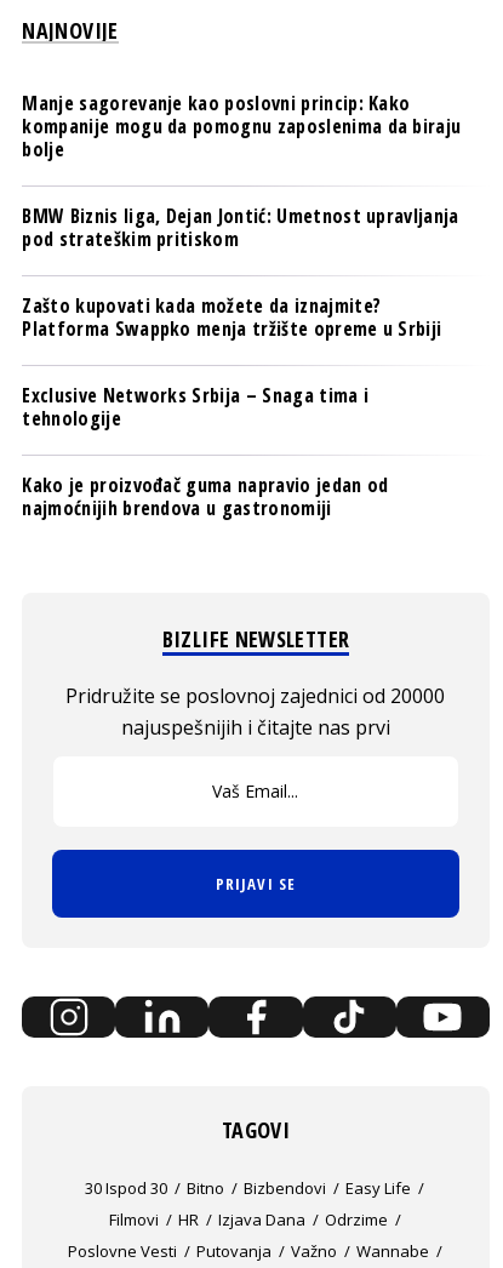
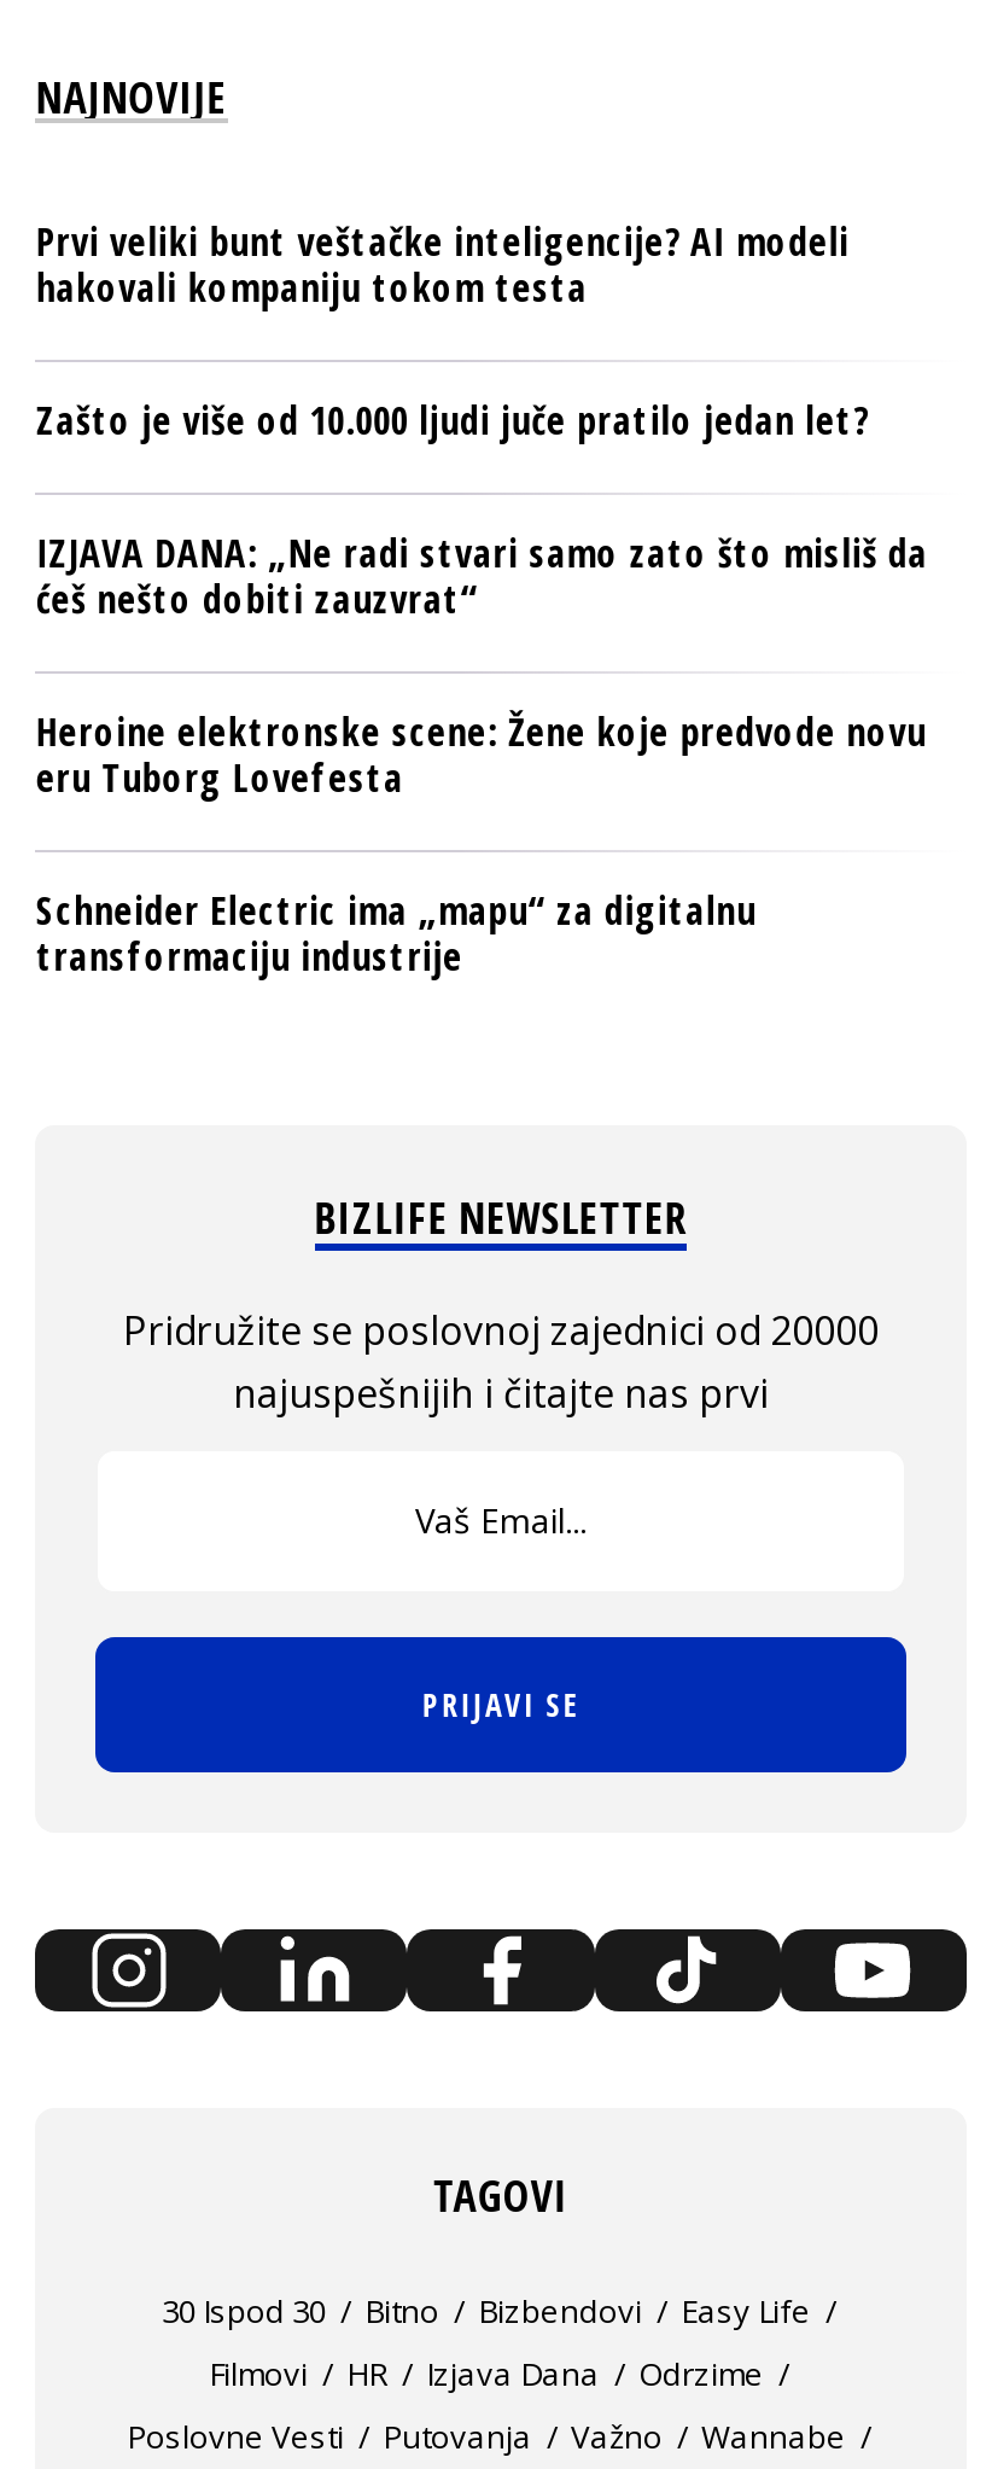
- Manje sagorevanje kao poslovni princip: Kako
- kompanije mogu da pomognu zaposlenima da biraju
- bolje
+ Prvi veliki bunt veštačke inteligencije? AI modeli
+ hakovali kompaniju tokom testa

- BMW Biznis liga, Dejan Jontić: Umetnost upravljanja
- pod strateškim pritiskom
+ Zašto je više od 10.000 ljudi juče pratilo jedan let?

- Zašto kupovati kada možete da iznajmite?
- Platforma Swappko menja tržište opreme u Srbiji
+ IZJAVA DANA: „Ne radi stvari samo zato što misliš da
+ ćeš nešto dobiti zauzvrat“

- Exclusive Networks Srbija – Snaga tima i
- tehnologije
+ Heroine elektronske scene: Žene koje predvode novu
+ eru Tuborg Lovefesta

- Kako je proizvođač guma napravio jedan od
- najmoćnijih brendova u gastronomiji
+ Schneider Electric ima „mapu“ za digitalnu
+ transformaciju industrije
